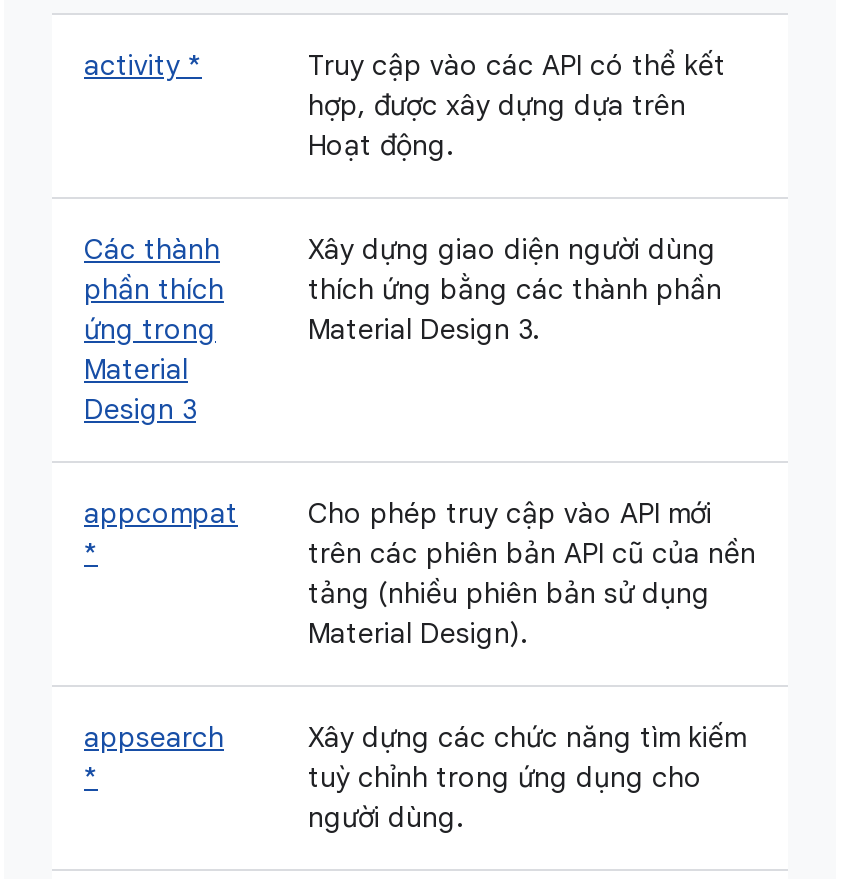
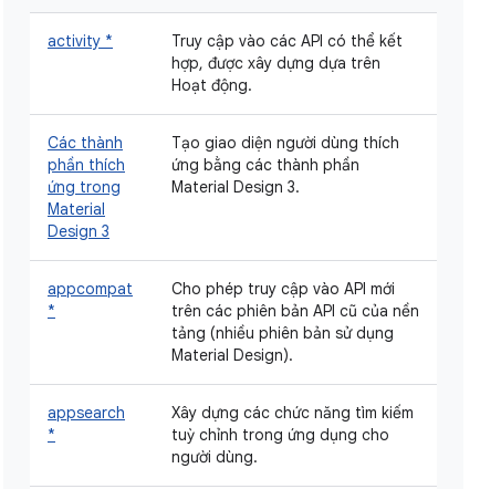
- Xây dựng giao diện người dùng
- thích ứng bằng các thành phần
+ Tạo giao diện người dùng thích
+ ứng bằng các thành phần
